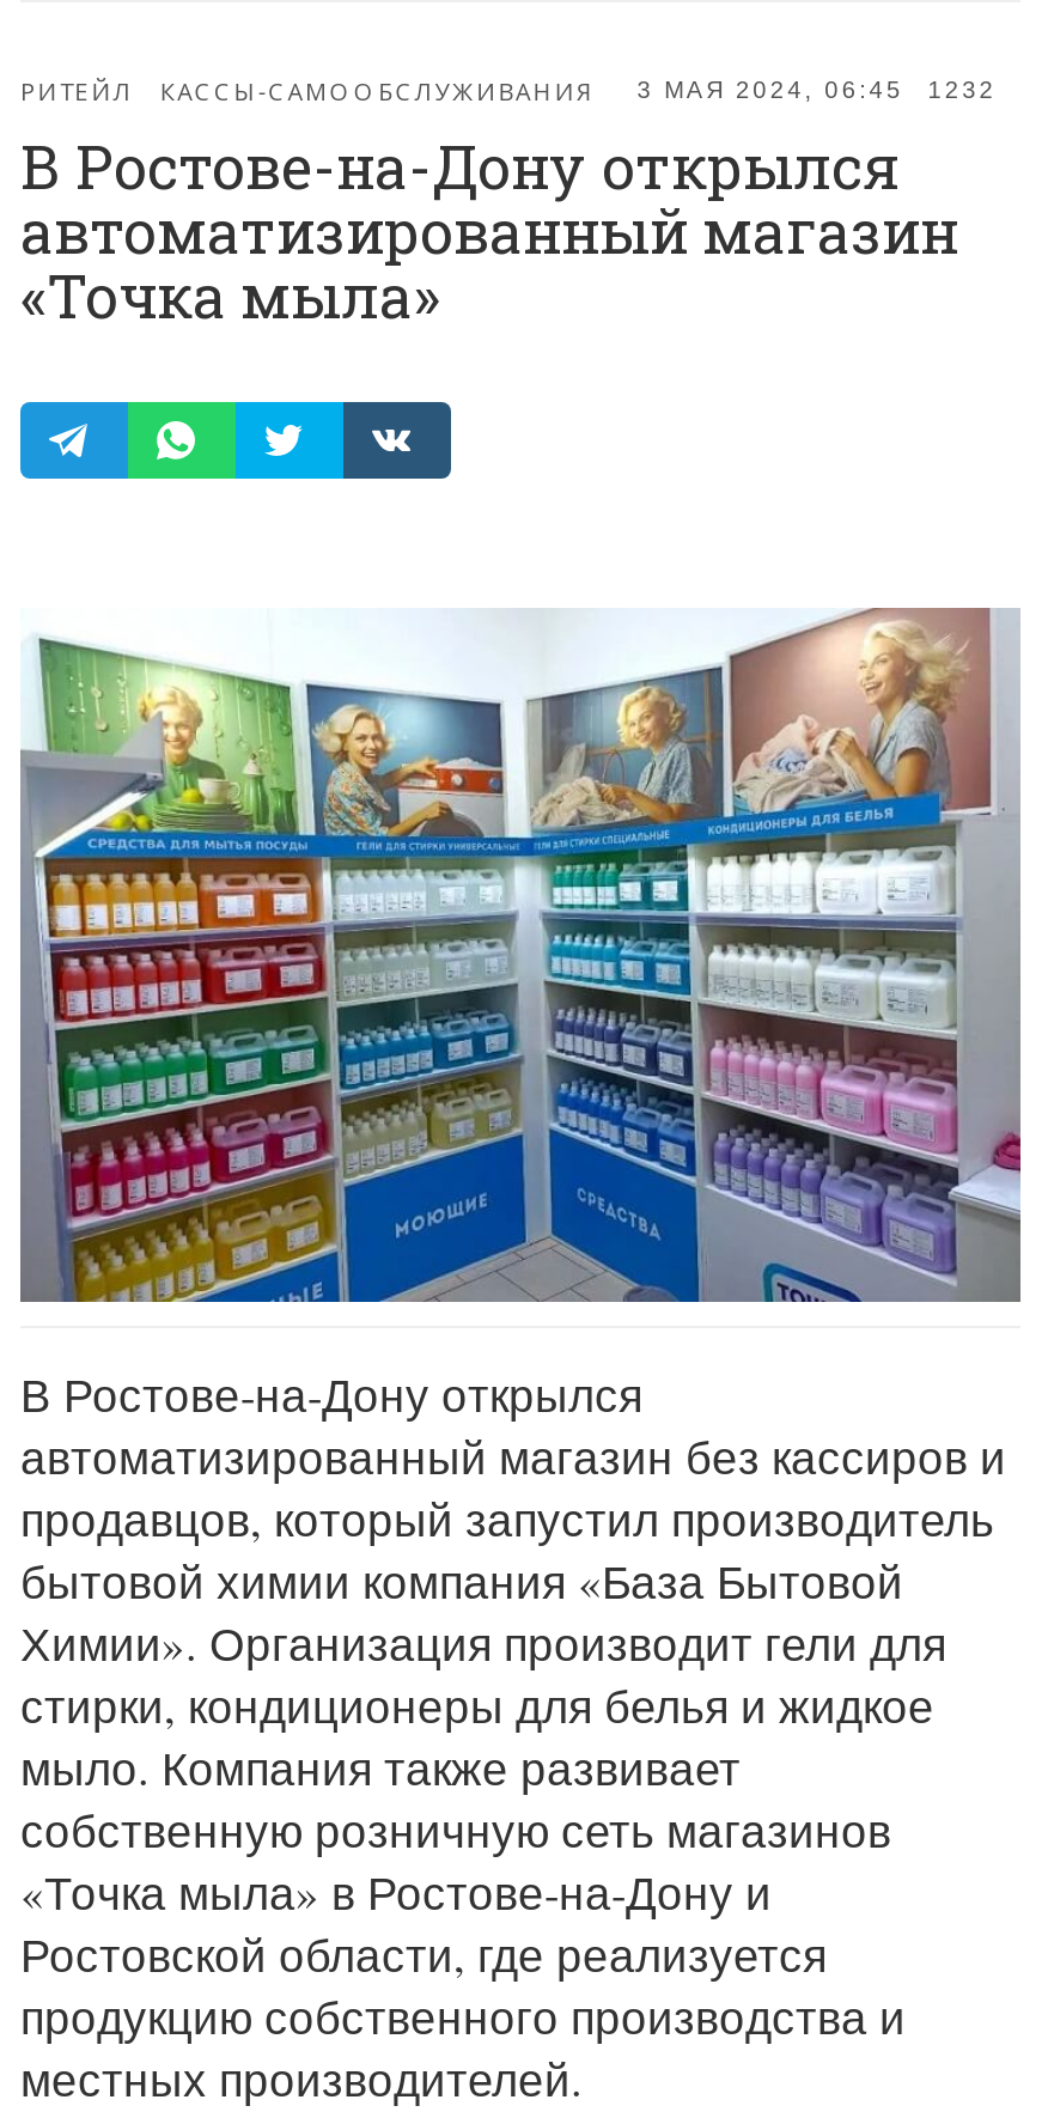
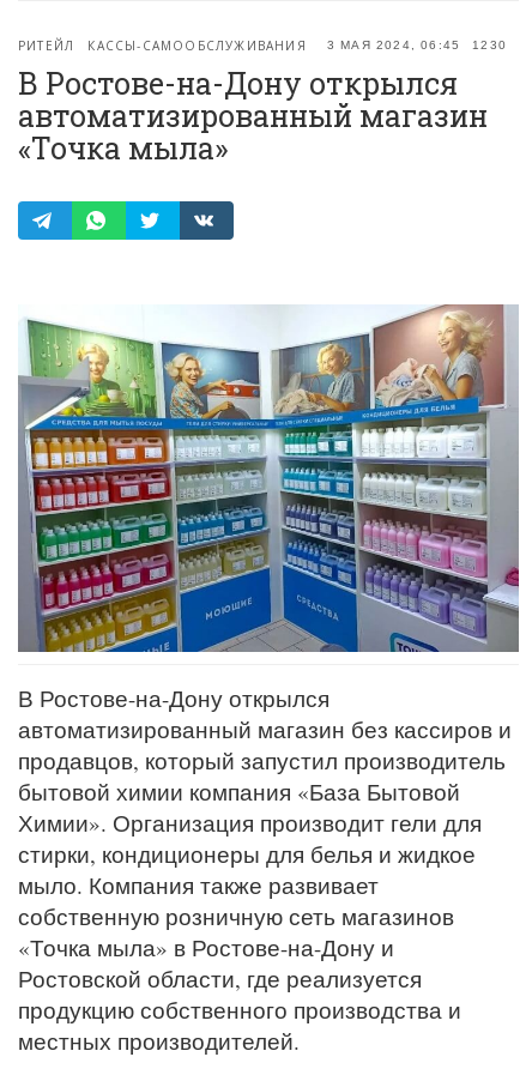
- РИТЕЙЛ КАССЫ-САМООБСЛУЖИВАНИЯ 3 МАЯ 2024, 06:45 1232
+ РИТЕЙЛ КАССЫ-САМООБСЛУЖИВАНИЯ 3 МАЯ 2024, 06:45 1230
